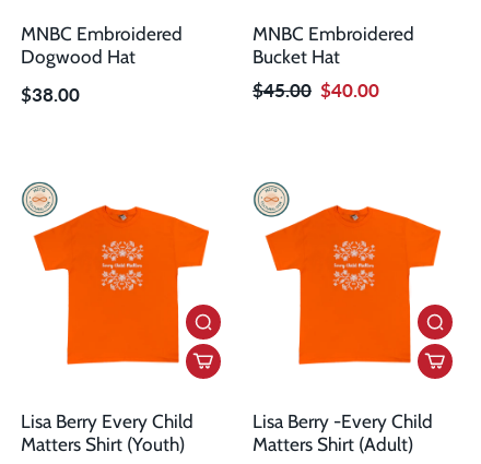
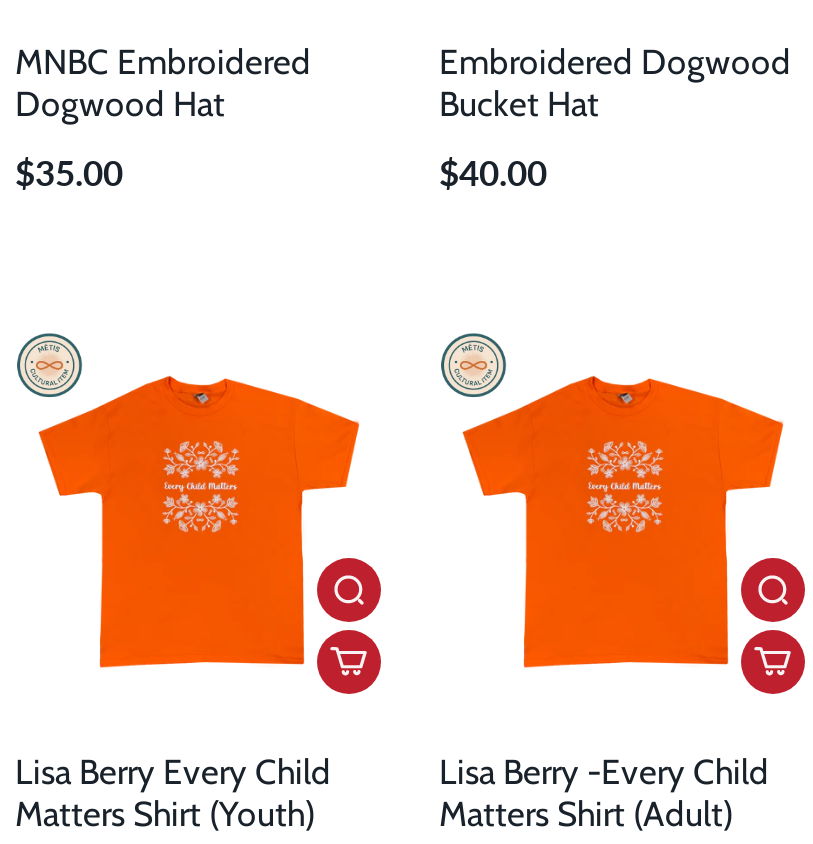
- MNBC Embroidered
+ Embroidered Dogwood

- $38.00
+ $35.00

- $45.00 $40.00
+ $40.00
